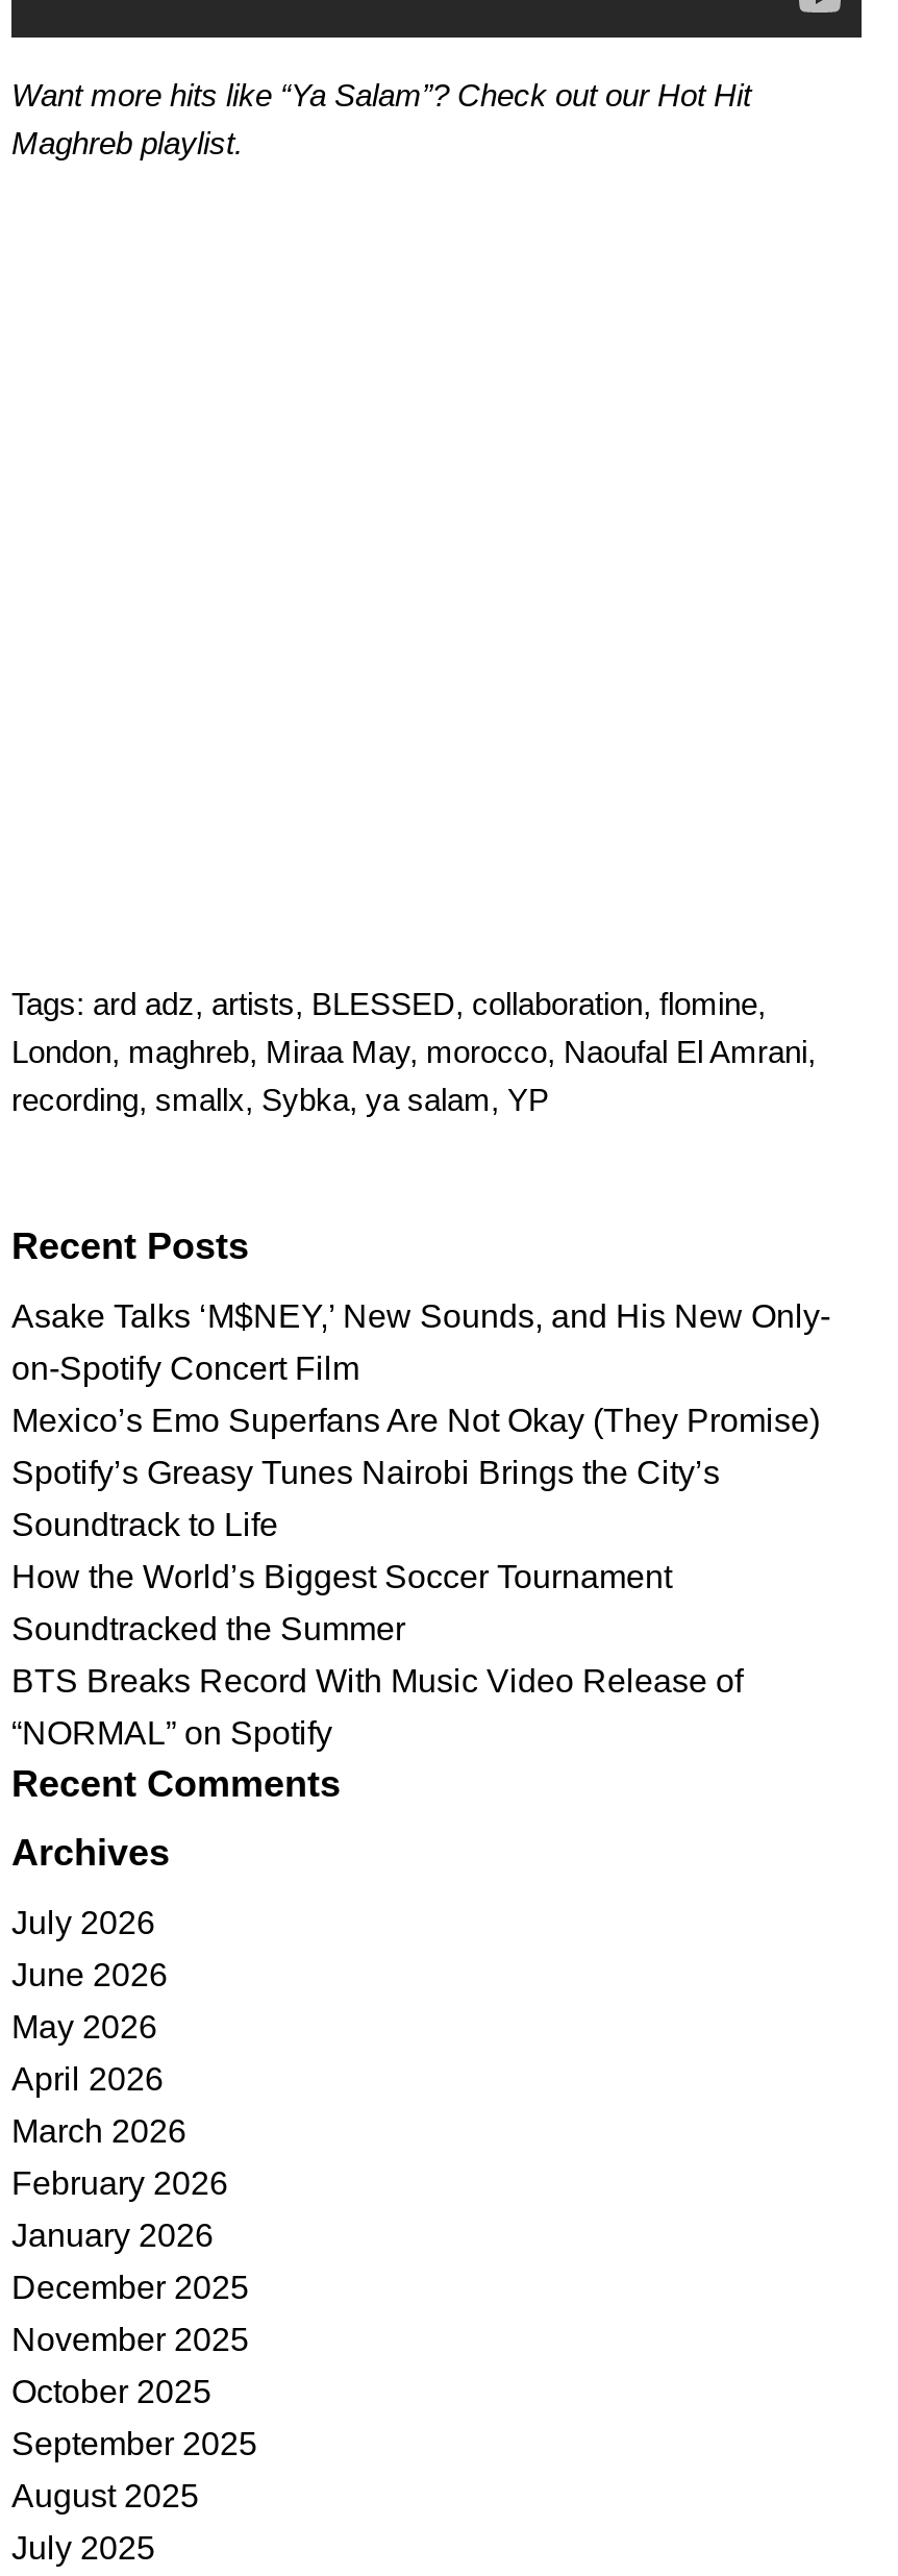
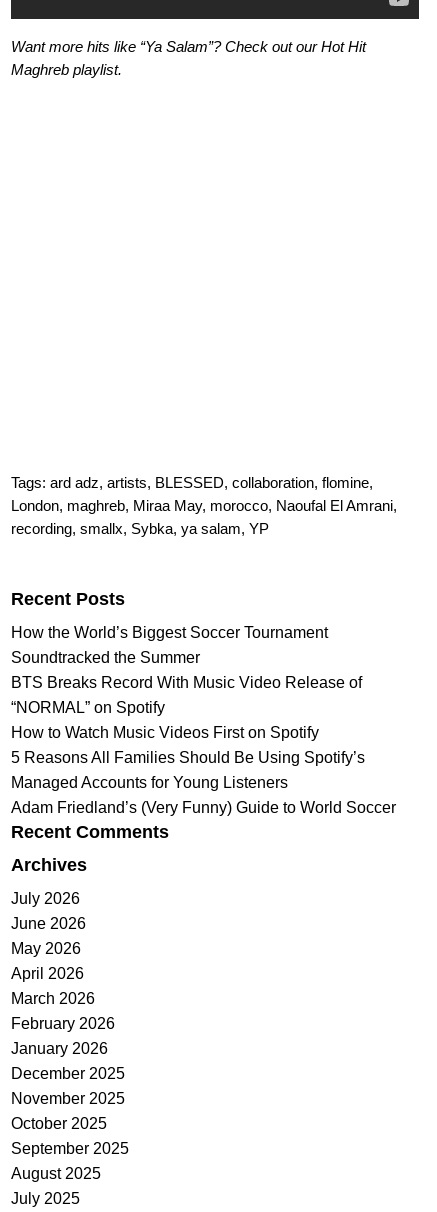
- Asake Talks ‘M$NEY,’ New Sounds, and His New Only-
- on-Spotify Concert Film
- Mexico’s Emo Superfans Are Not Okay (They Promise)
- Spotify’s Greasy Tunes Nairobi Brings the City’s
- Soundtrack to Life

moved up: How the World’s Biggest Soccer Tournament | Soundtracked the Summer | BTS Breaks Record With Music Video Release of | “NORMAL” on Spotify

+ How to Watch Music Videos First on Spotify
+ 5 Reasons All Families Should Be Using Spotify’s
+ Managed Accounts for Young Listeners
+ Adam Friedland’s (Very Funny) Guide to World Soccer
